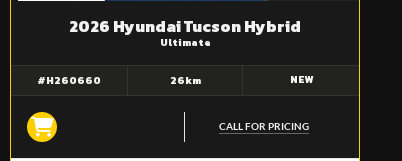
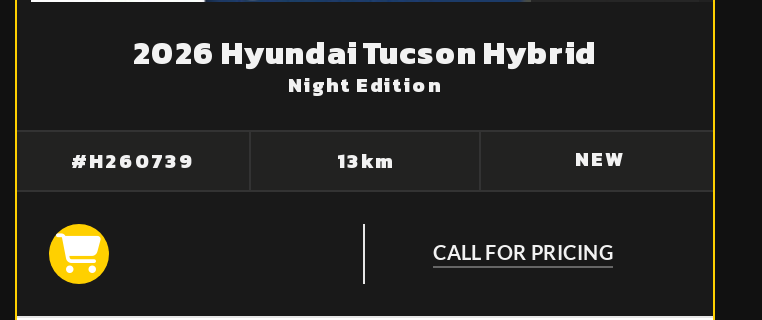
- Ultimate
+ Night Edition

- #H260660
- 26km
+ #H260739
+ 13km
